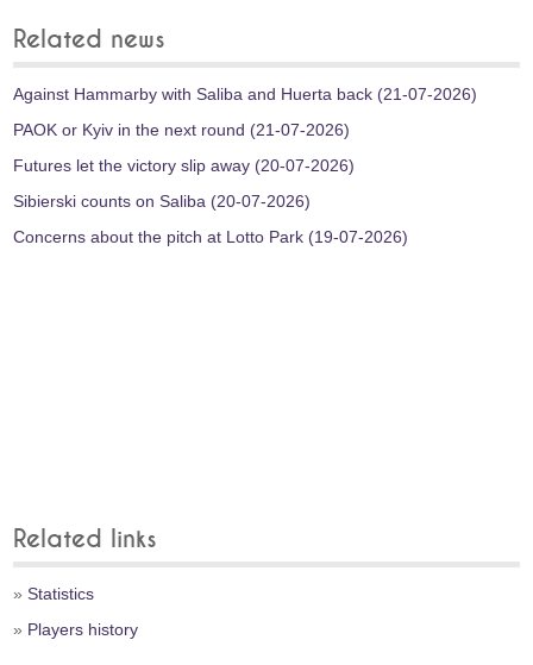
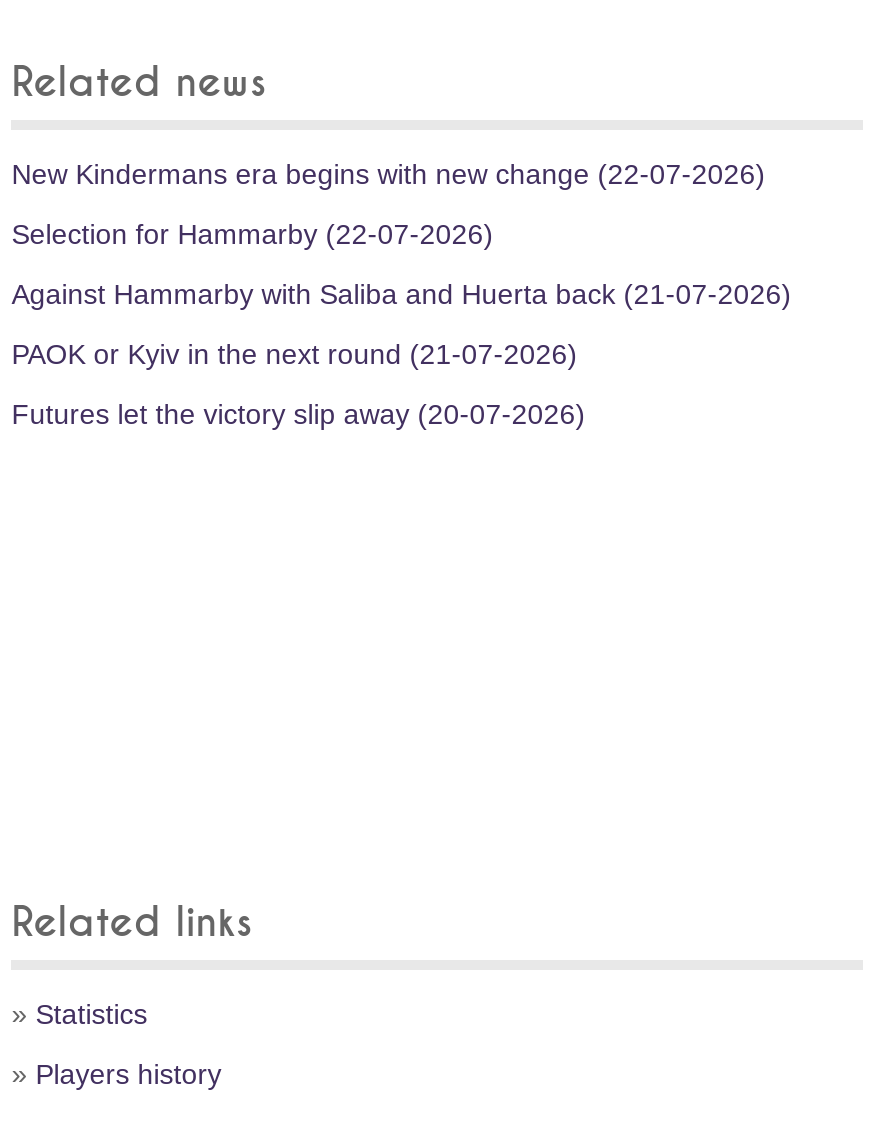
+ New Kindermans era begins with new change (22-07-2026)
+ Selection for Hammarby (22-07-2026)

moved down: Against Hammarby with Saliba and Huerta back (21-07-2026) | PAOK or Kyiv in the next round (21-07-2026) | Futures let the victory slip away (20-07-2026)

- Sibierski counts on Saliba (20-07-2026)
- Concerns about the pitch at Lotto Park (19-07-2026)
